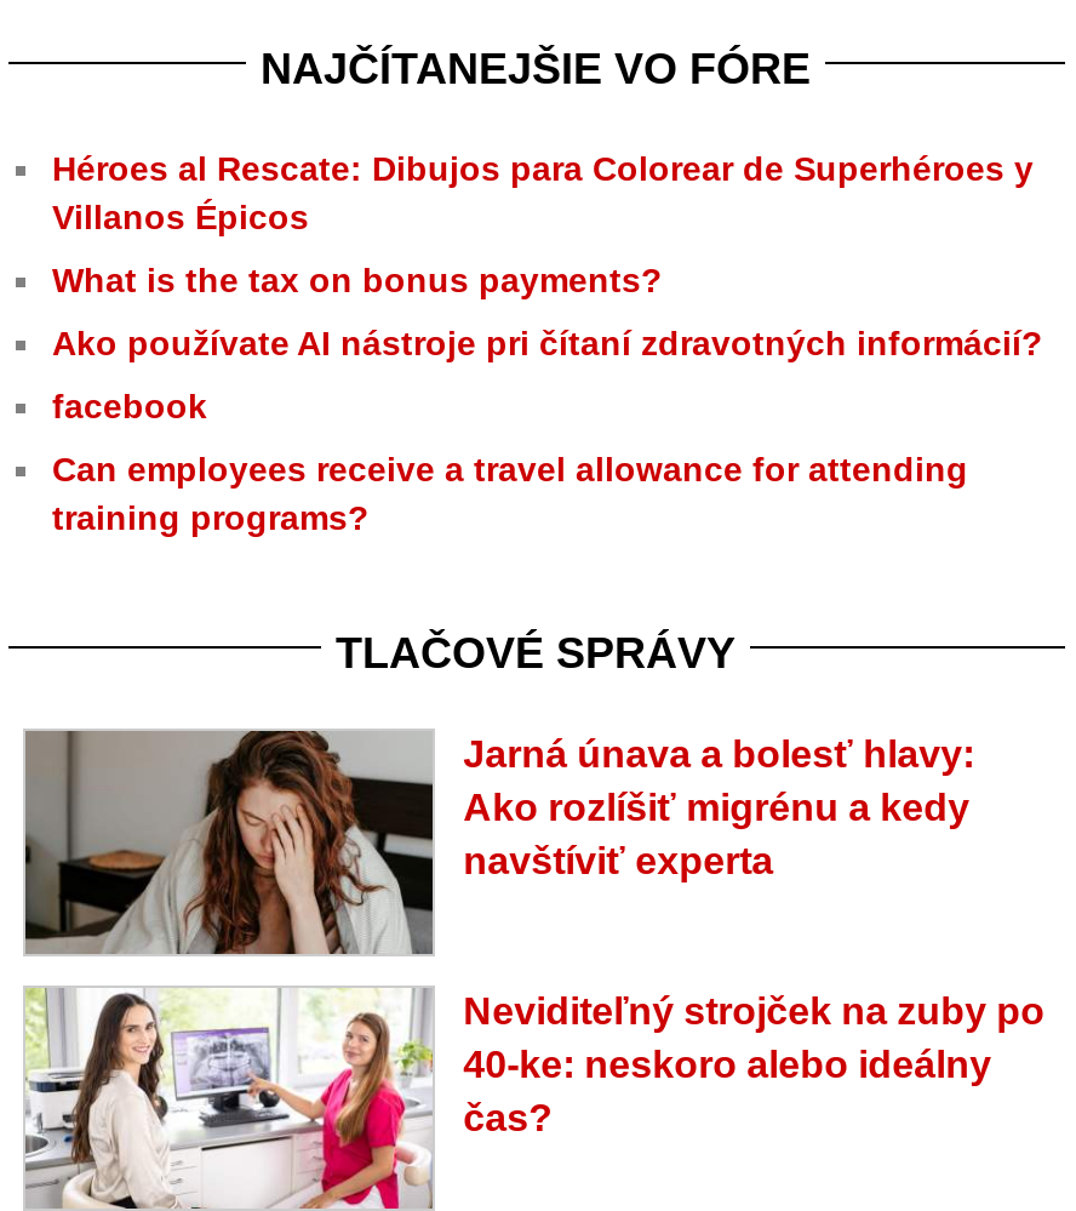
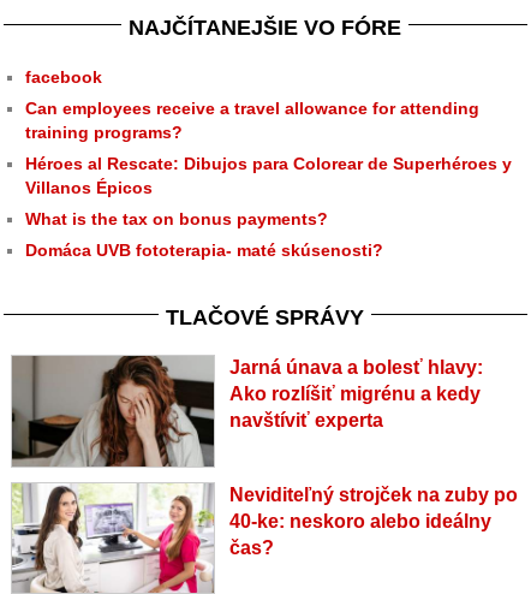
moved down: Héroes al Rescate: Dibujos para Colorear de Superhéroes y | Villanos Épicos | What is the tax on bonus payments?

- Ako používate AI nástroje pri čítaní zdravotných informácií?

moved up: facebook | Can employees receive a travel allowance for attending | training programs?

+ Domáca UVB fototerapia- maté skúsenosti?
